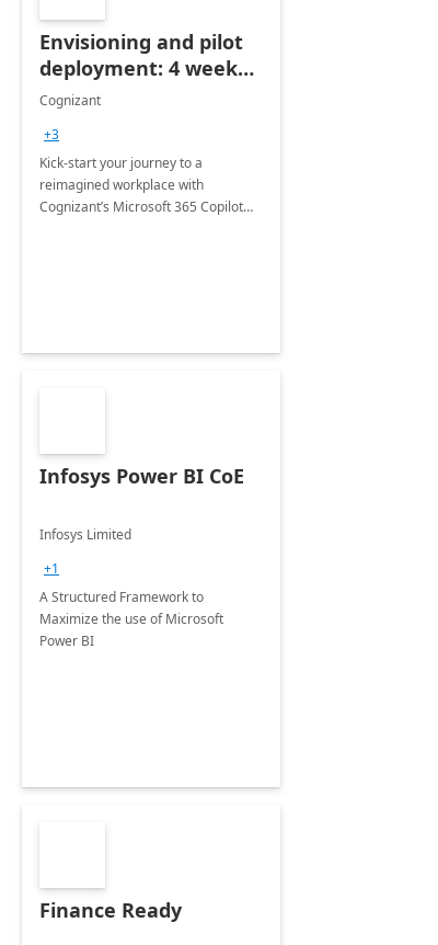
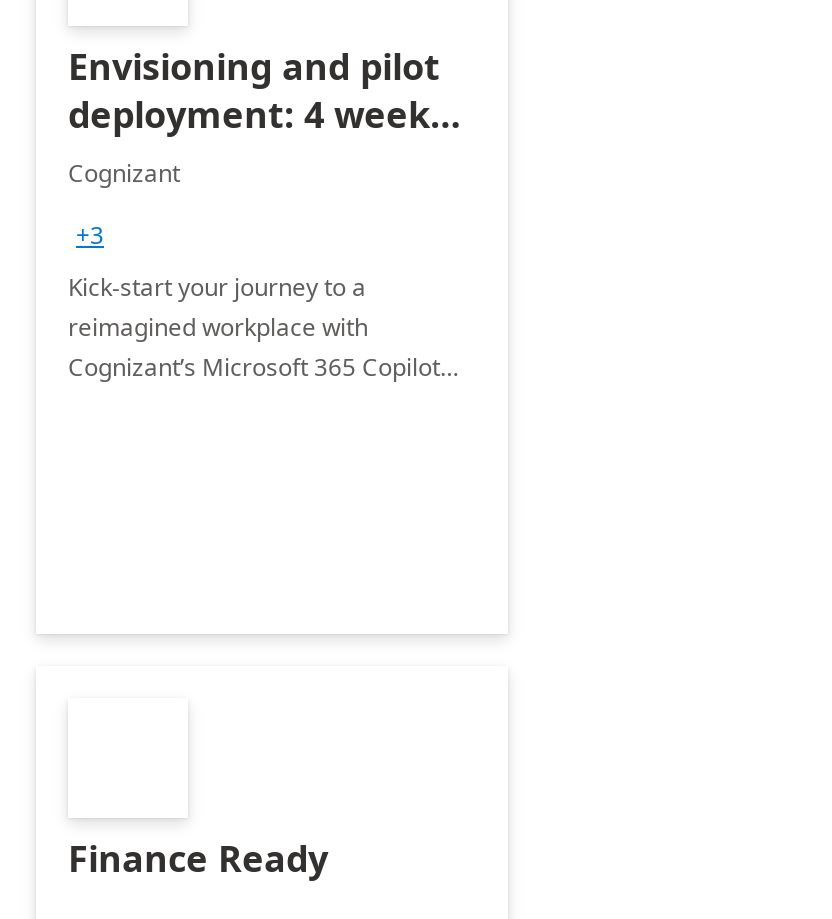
- Infosys Power BI CoE
- Infosys Limited
- +1
- A Structured Framework to
- Maximize the use of Microsoft
- Power BI
